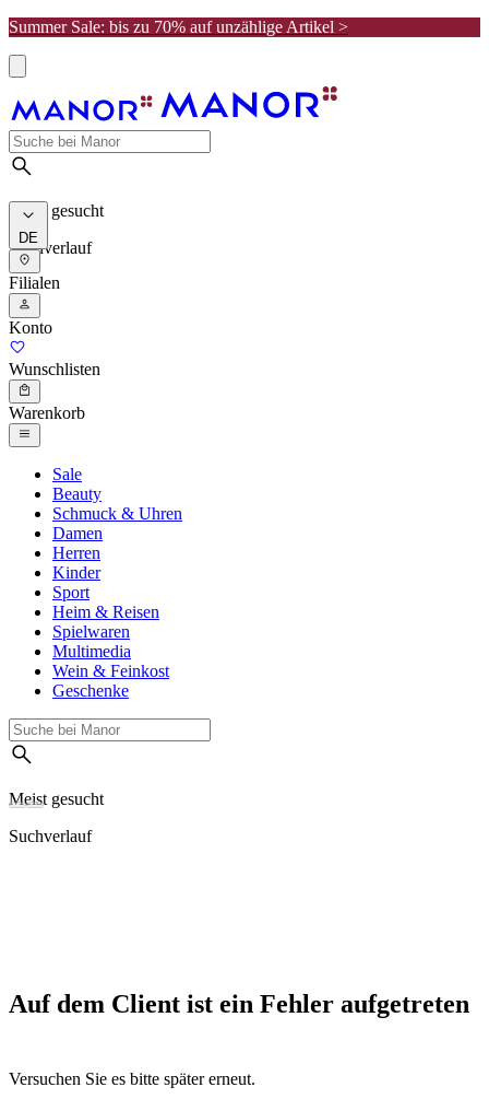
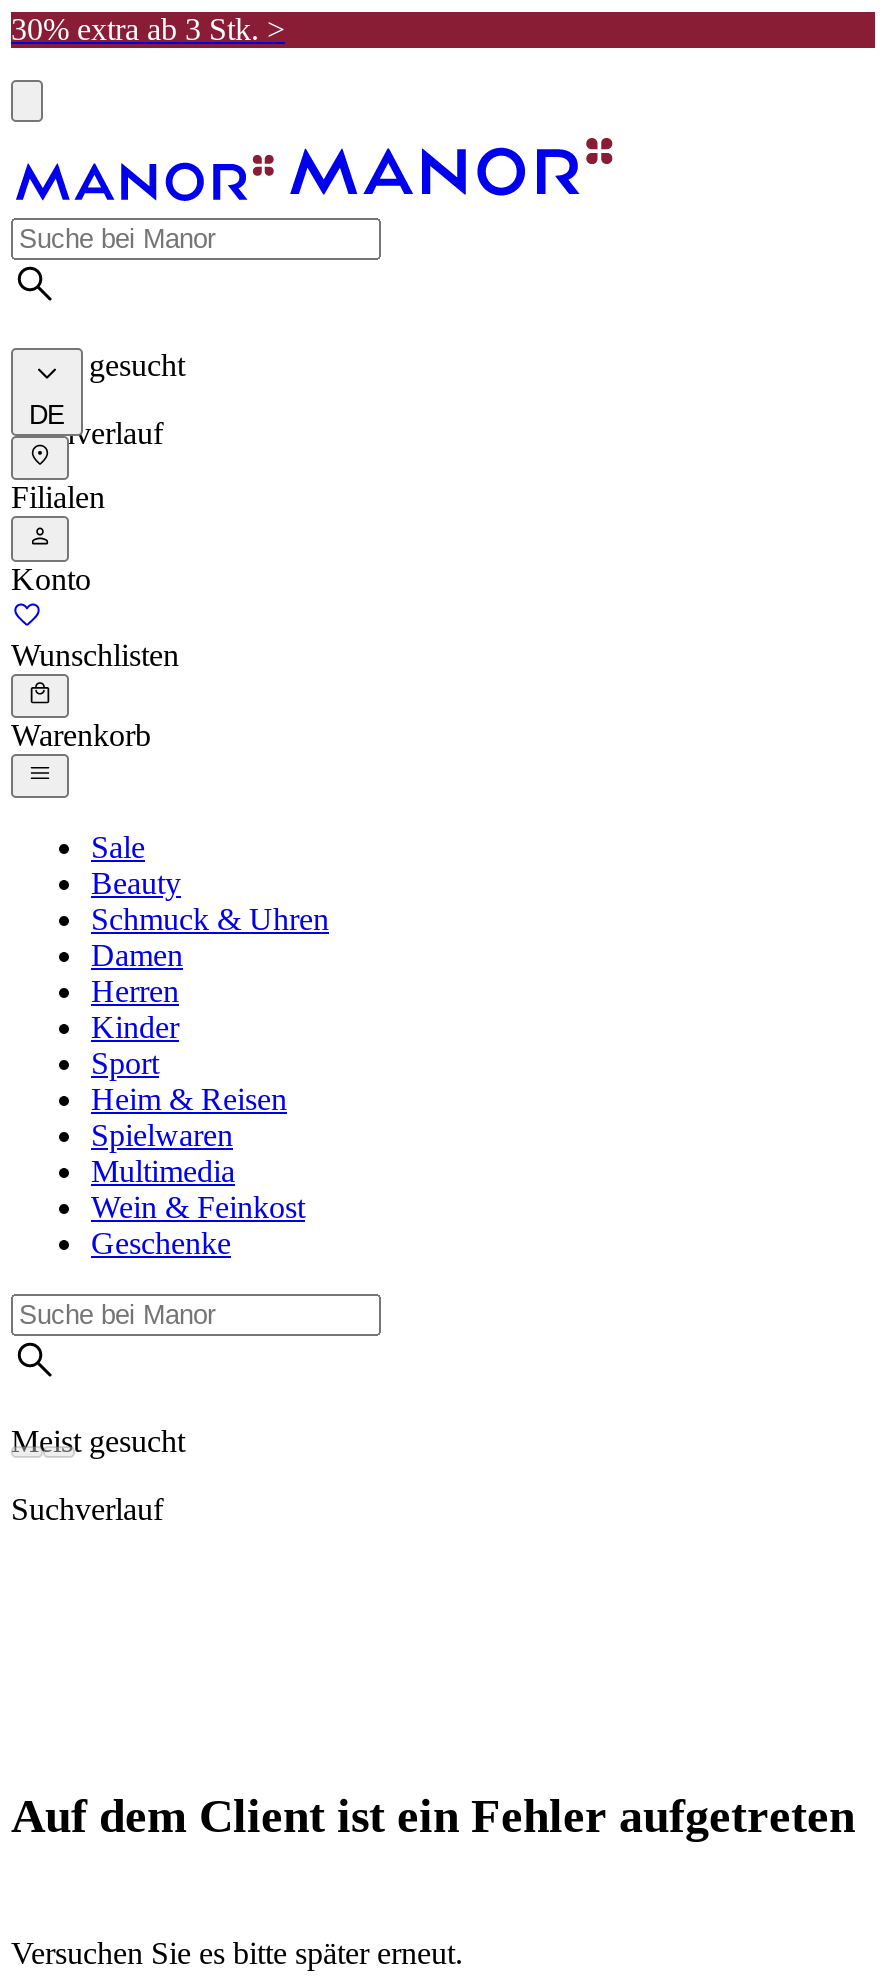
- Summer Sale: bis zu 70% auf unzählige Artikel >
+ 30% extra ab 3 Stk. >
